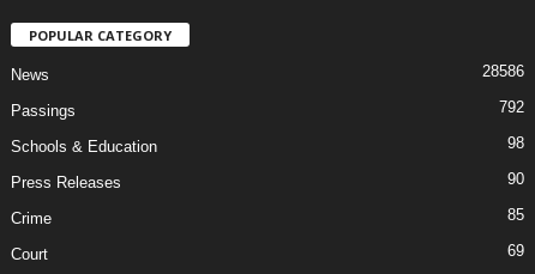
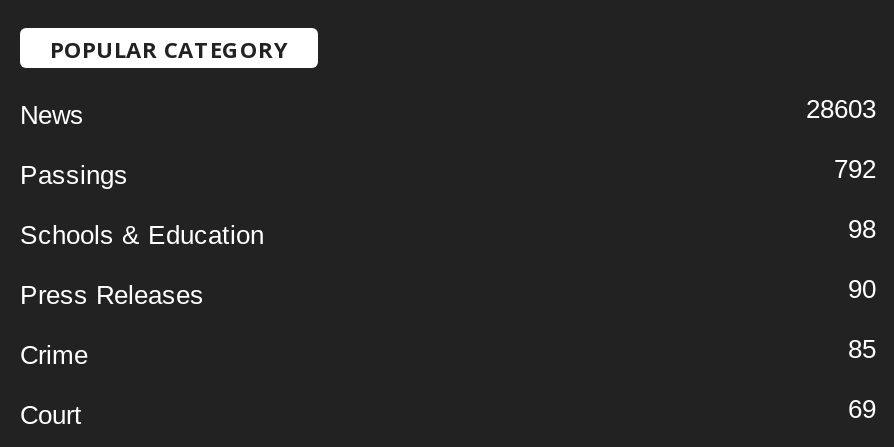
- 28586
+ 28603
